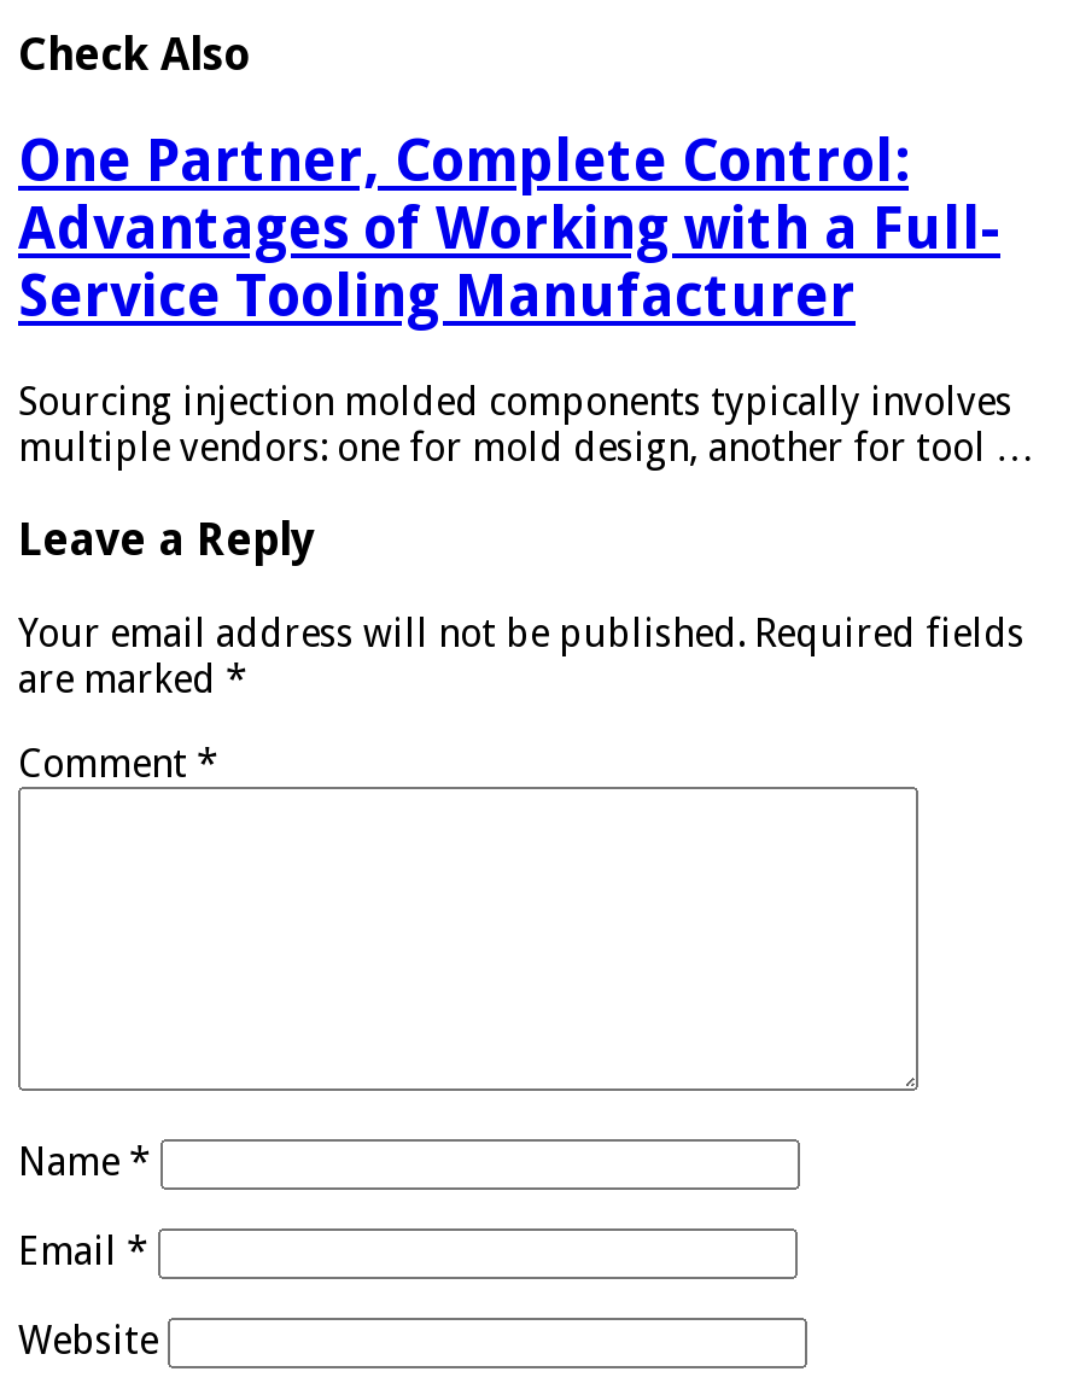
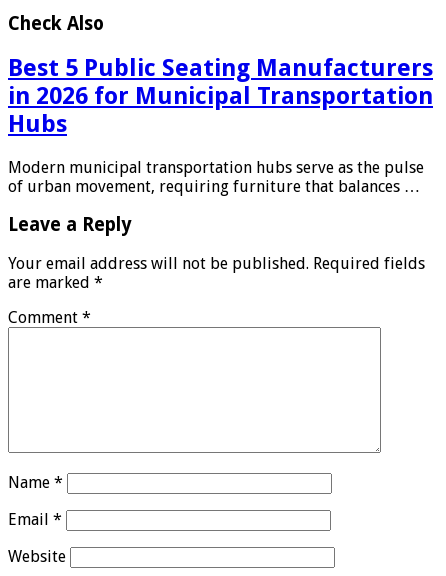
- One Partner, Complete Control:
- Advantages of Working with a Full-
- Service Tooling Manufacturer
+ Best 5 Public Seating Manufacturers
+ in 2026 for Municipal Transportation
+ Hubs

- Sourcing injection molded components typically involves
- multiple vendors: one for mold design, another for tool …
+ Modern municipal transportation hubs serve as the pulse
+ of urban movement, requiring furniture that balances …
